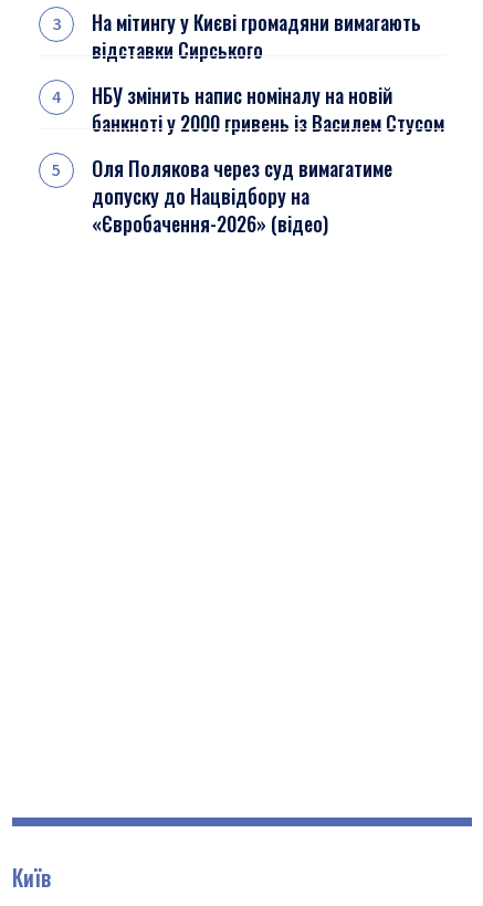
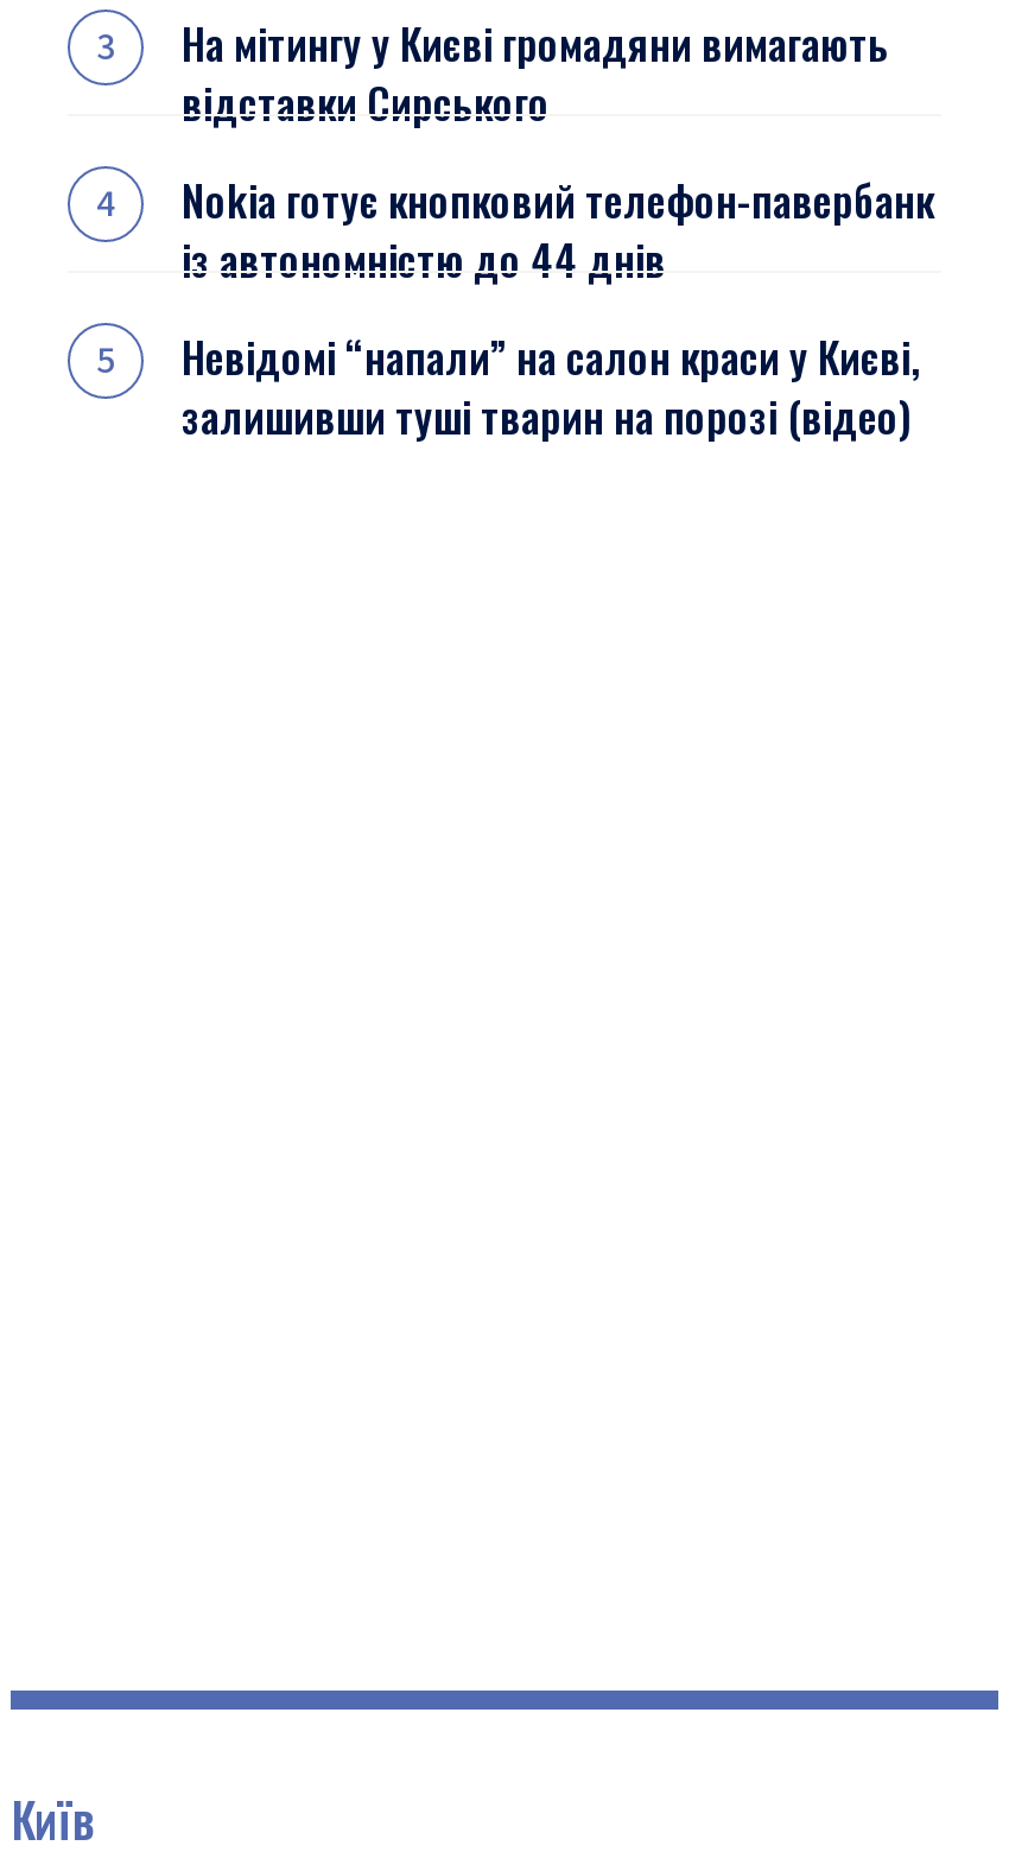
- НБУ змінить напис номіналу на новій
- банкноті у 2000 гривень із Василем Стусом
+ Nokia готує кнопковий телефон-павербанк
+ із автономністю до 44 днів

- Оля Полякова через суд вимагатиме
- допуску до Нацвідбору на
- «Євробачення-2026» (відео)
+ Невідомі “напали” на салон краси у Києві,
+ залишивши туші тварин на порозі (відео)
